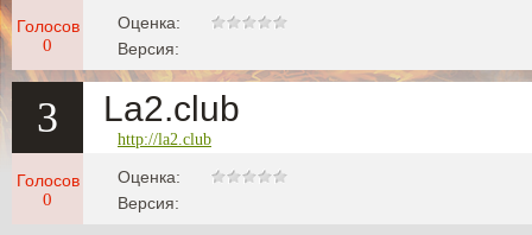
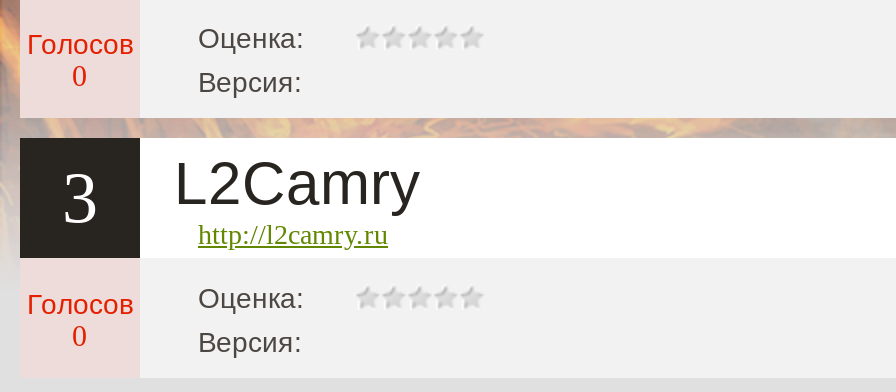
- La2.club
- http://la2.club
+ L2Camry
+ http://l2camry.ru
